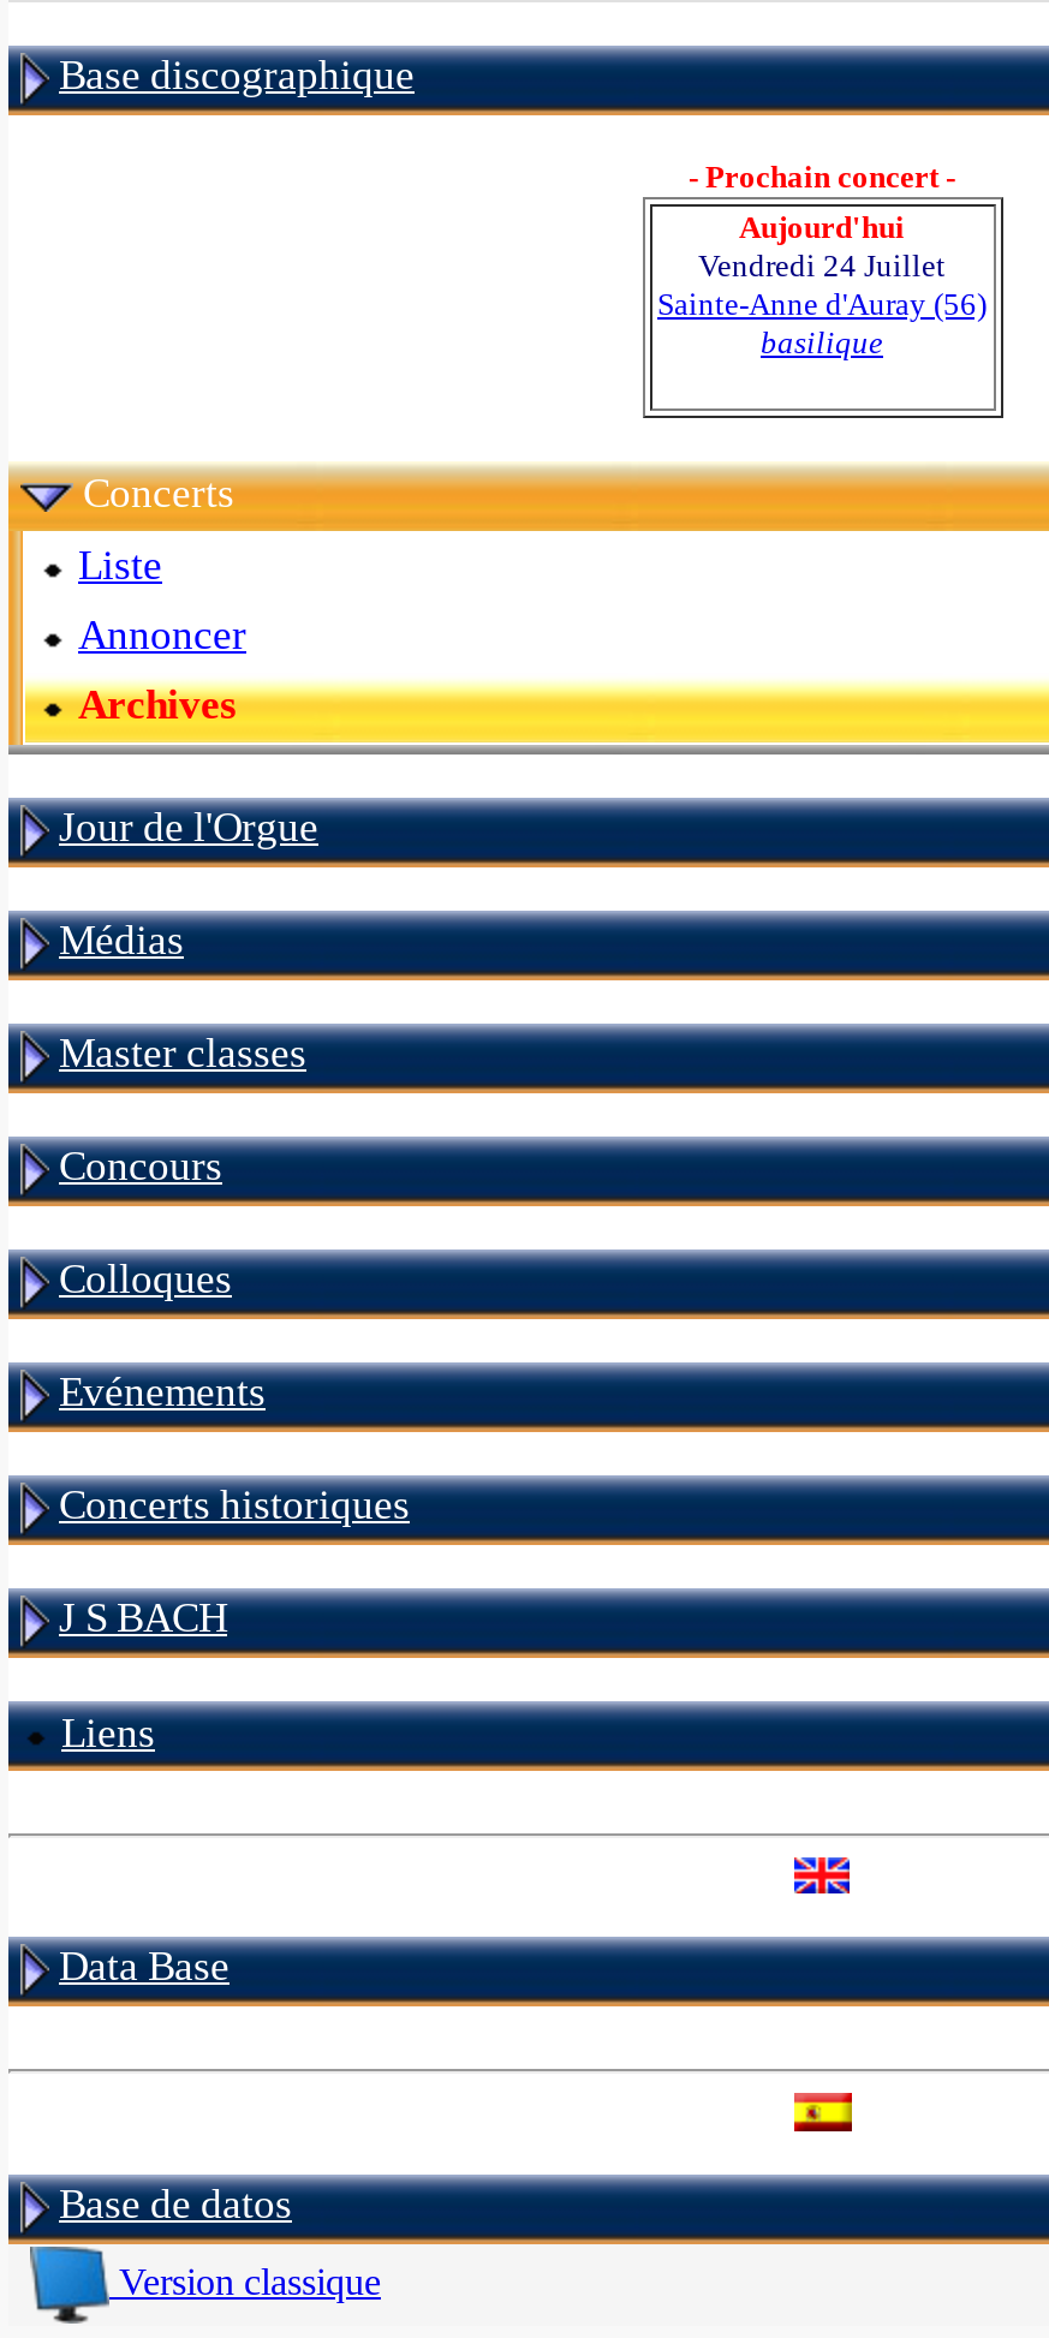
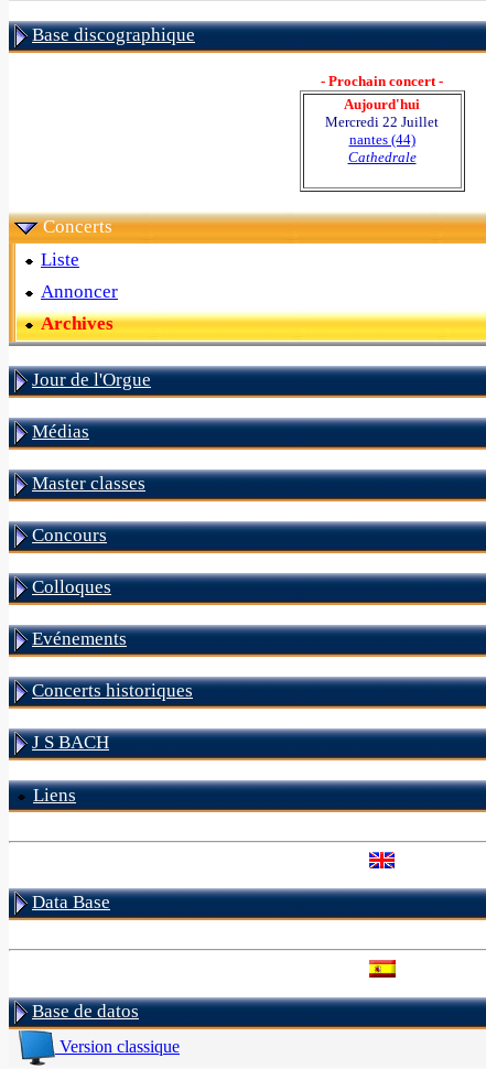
- Vendredi 24 Juillet
- Sainte-Anne d'Auray (56)
- basilique
+ Mercredi 22 Juillet
+ nantes (44)
+ Cathedrale
